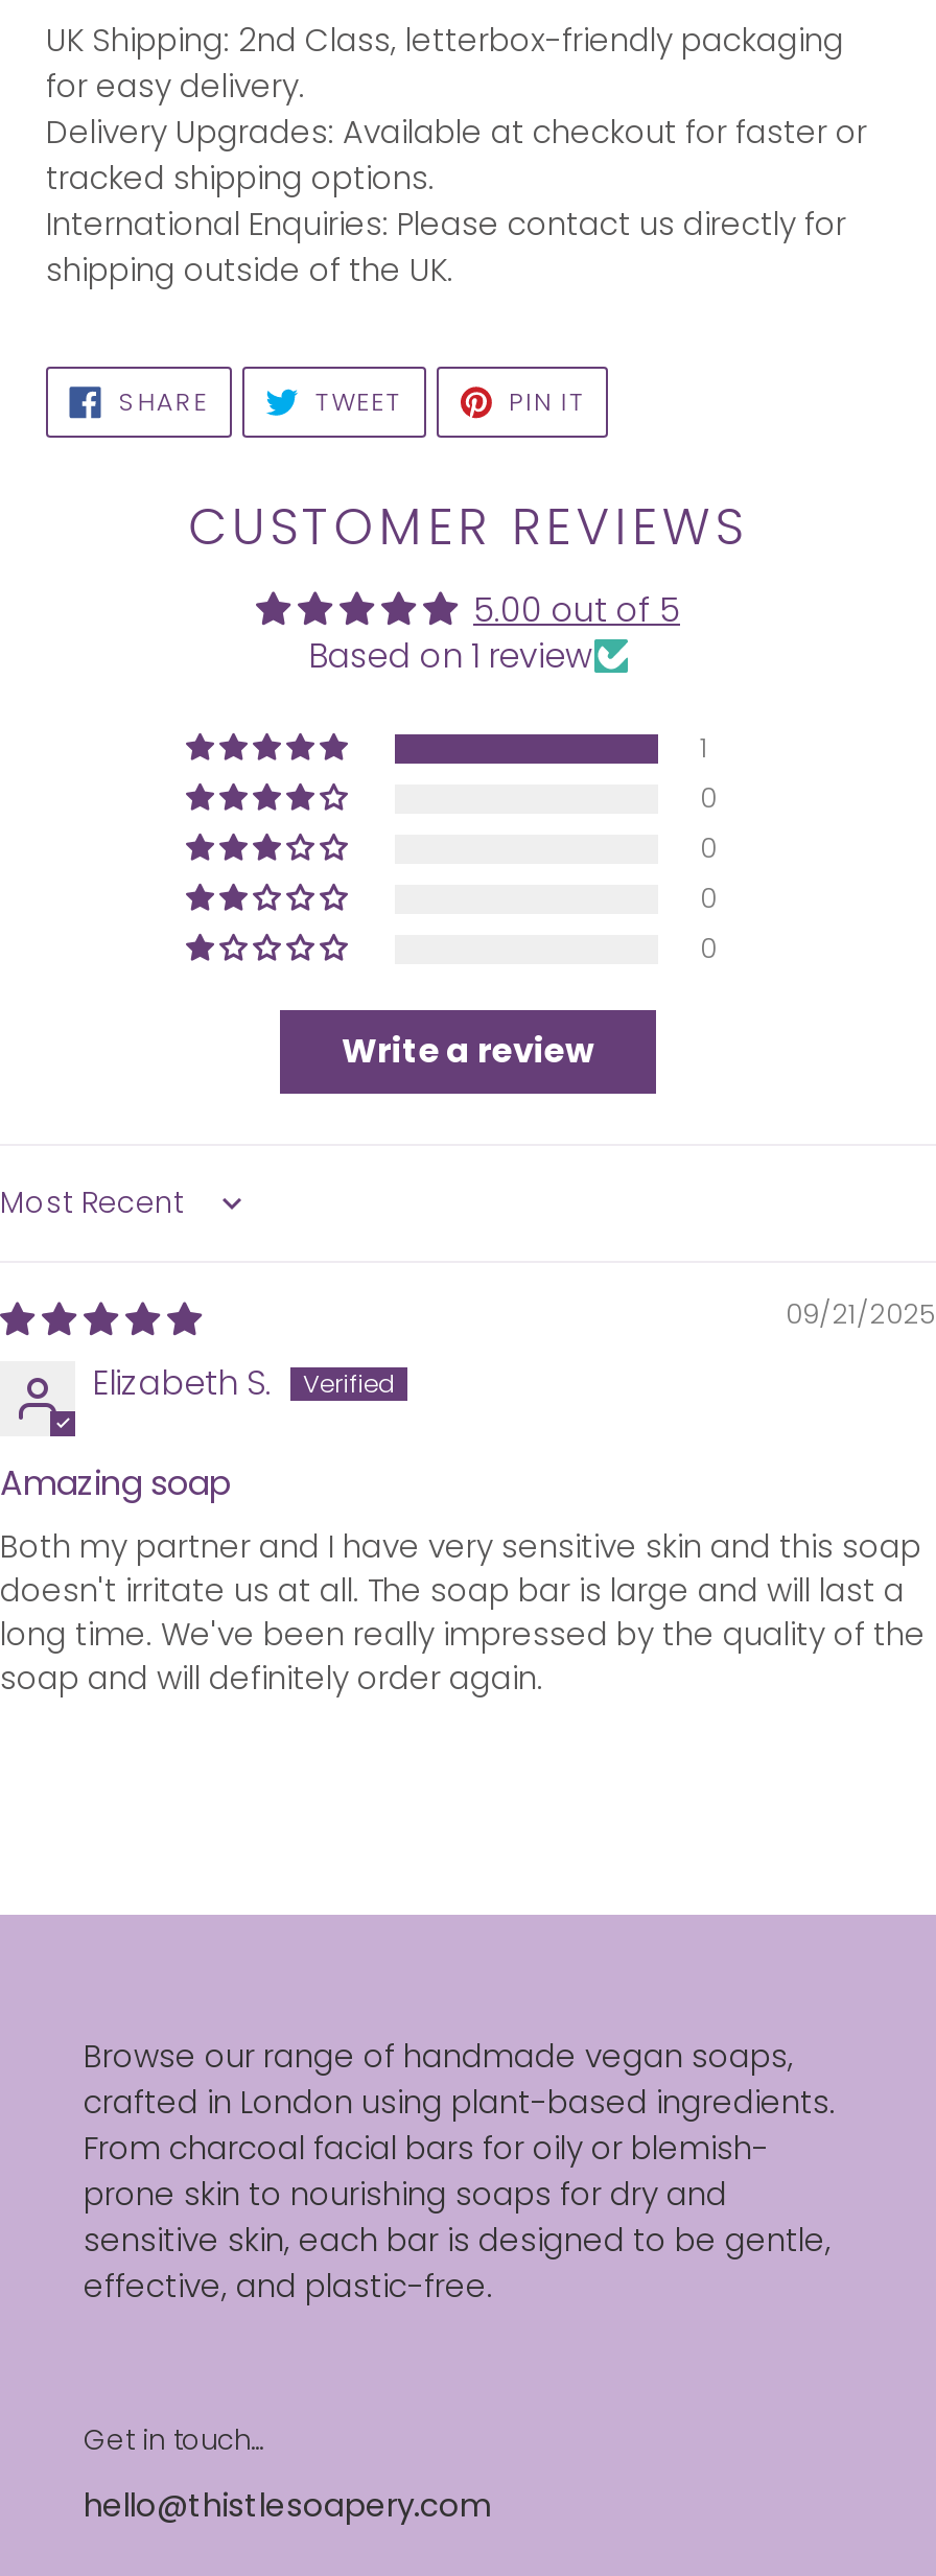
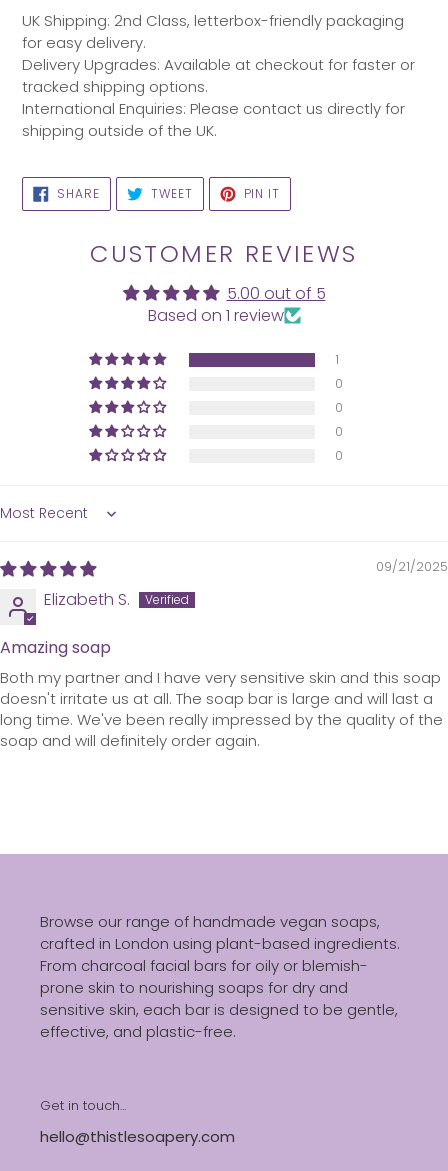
- Write a review
